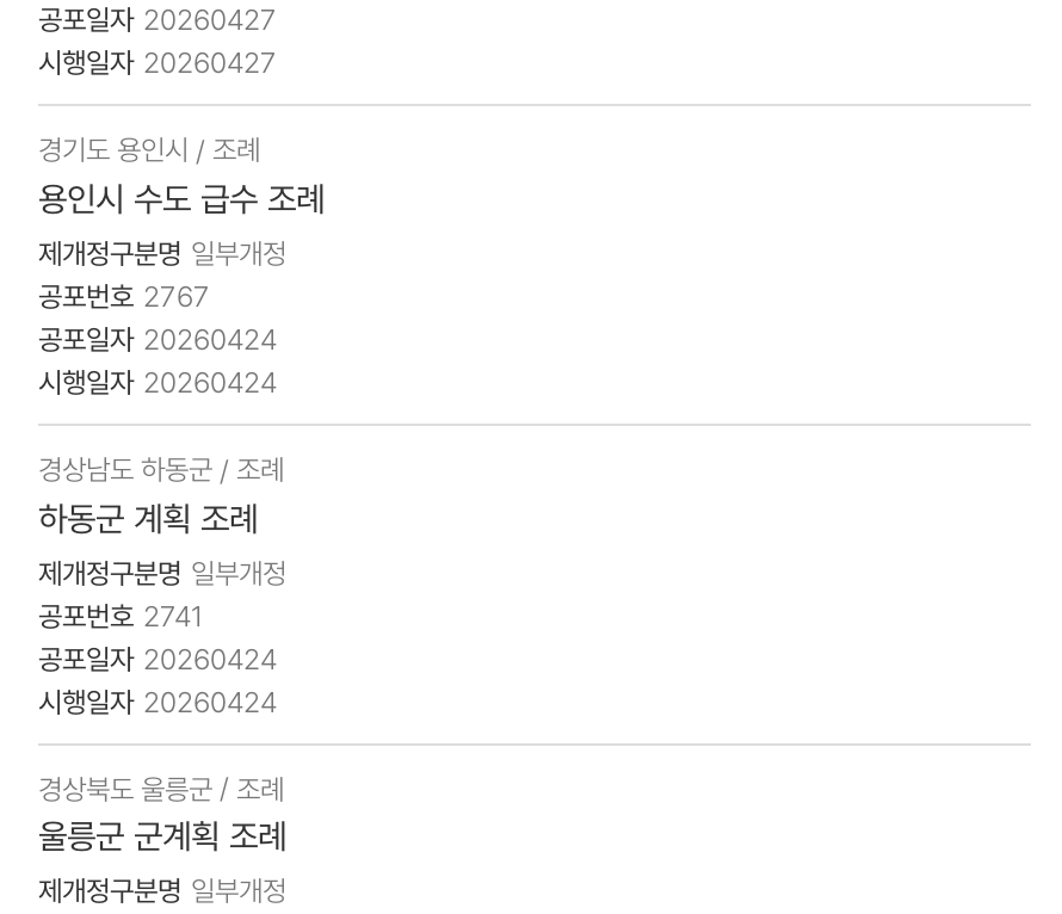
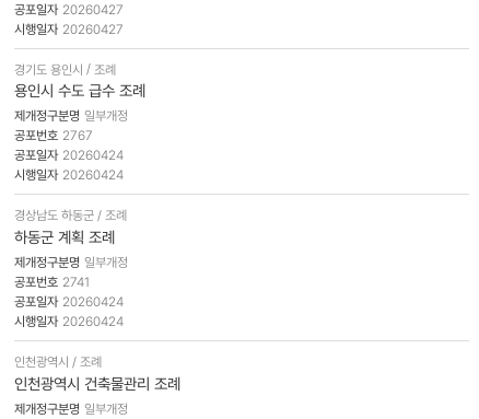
- 경상북도 울릉군
+ 인천광역시

- 울릉군 군계획 조례
+ 인천광역시 건축물관리 조례
